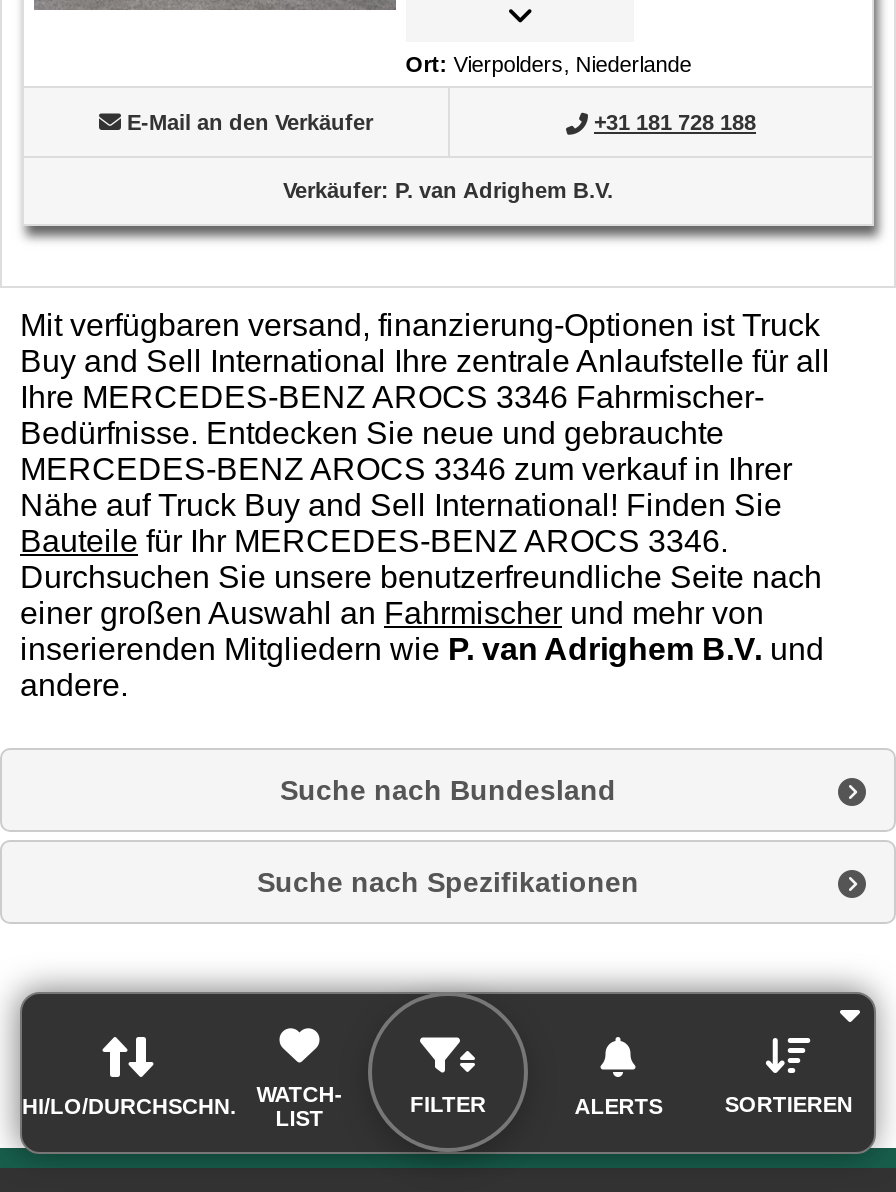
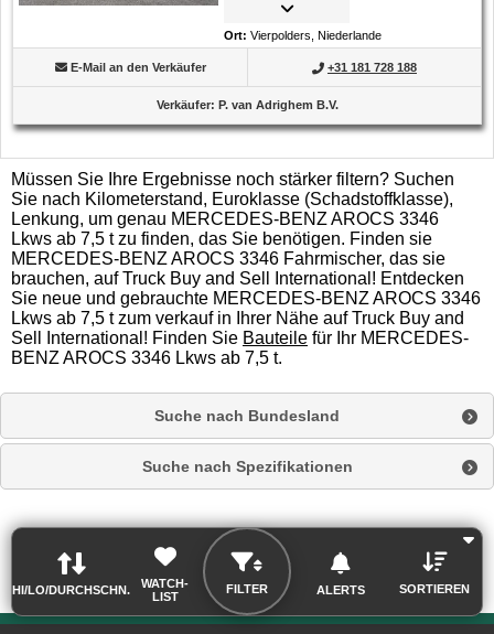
- Mit verfügbaren versand, finanzierung-Optionen ist Truck
- Buy and Sell International Ihre zentrale Anlaufstelle für all
- Ihre MERCEDES-BENZ AROCS 3346 Fahrmischer-
- Bedürfnisse. Entdecken Sie neue und gebrauchte
- MERCEDES-BENZ AROCS 3346 zum verkauf in Ihrer
- Nähe auf Truck Buy and Sell International! Finden Sie
- Bauteile für Ihr MERCEDES-BENZ AROCS 3346.
- Durchsuchen Sie unsere benutzerfreundliche Seite nach
- einer großen Auswahl an Fahrmischer und mehr von
- inserierenden Mitgliedern wie P. van Adrighem B.V. und
- andere.
+ Müssen Sie Ihre Ergebnisse noch stärker filtern? Suchen
+ Sie nach Kilometerstand, Euroklasse (Schadstoffklasse),
+ Lenkung, um genau MERCEDES-BENZ AROCS 3346
+ Lkws ab 7,5 t zu finden, das Sie benötigen. Finden sie
+ MERCEDES-BENZ AROCS 3346 Fahrmischer, das sie
+ brauchen, auf Truck Buy and Sell International! Entdecken
+ Sie neue und gebrauchte MERCEDES-BENZ AROCS 3346
+ Lkws ab 7,5 t zum verkauf in Ihrer Nähe auf Truck Buy and
+ Sell International! Finden Sie Bauteile für Ihr MERCEDES-
+ BENZ AROCS 3346 Lkws ab 7,5 t.
